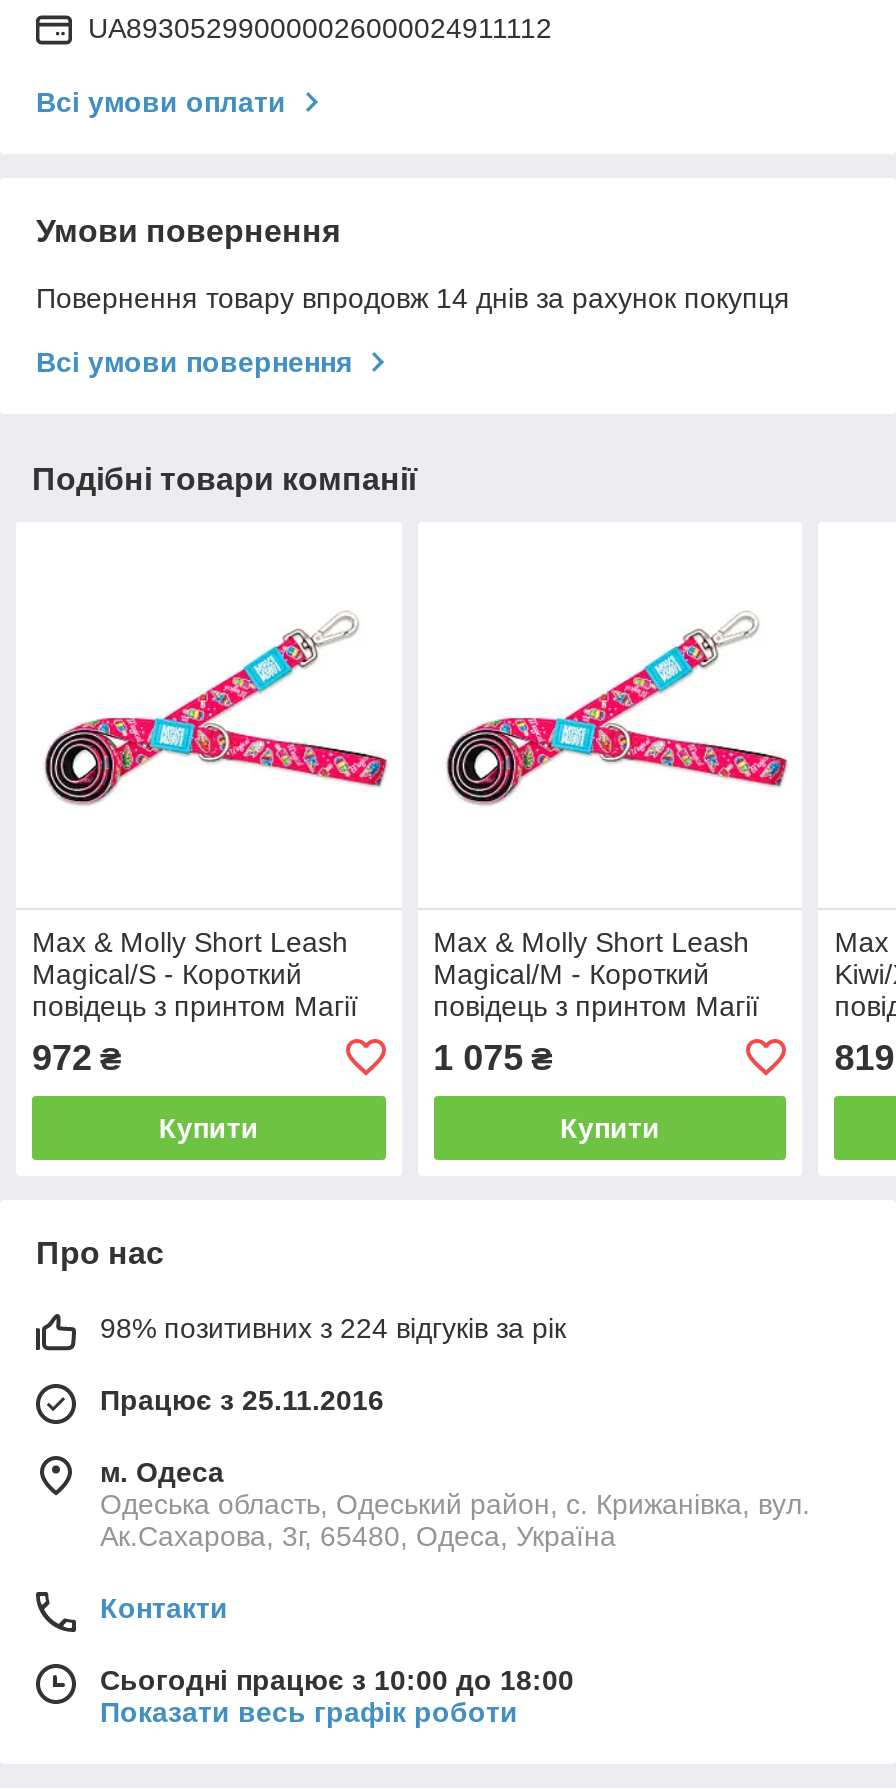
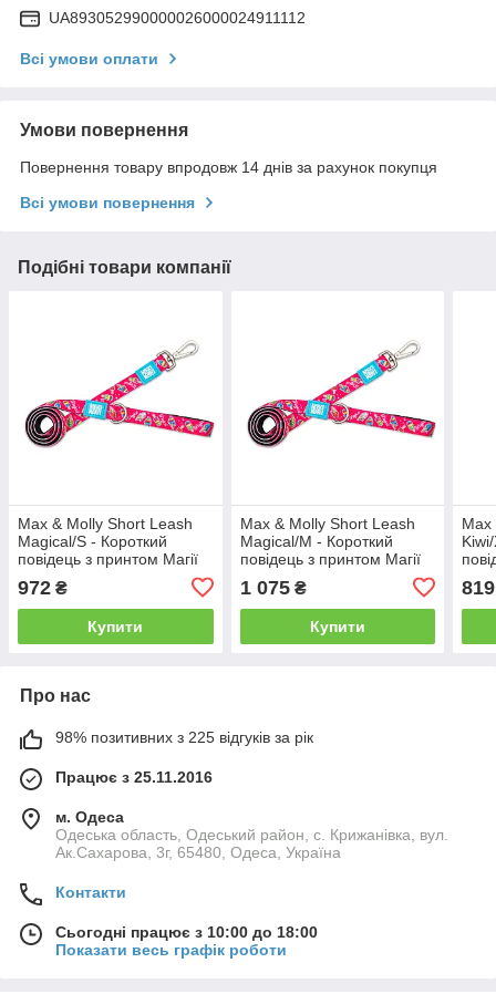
- 98% позитивних з 224 відгуків за рік
+ 98% позитивних з 225 відгуків за рік
